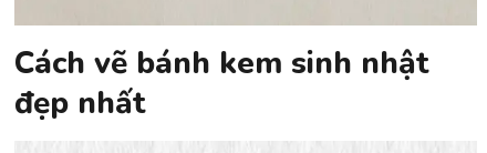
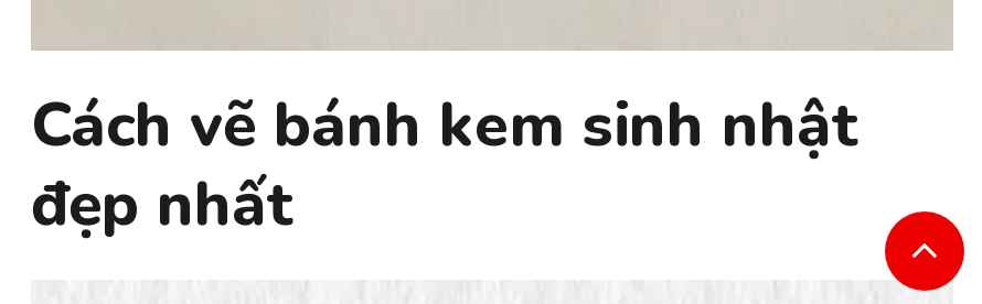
+ [image]
